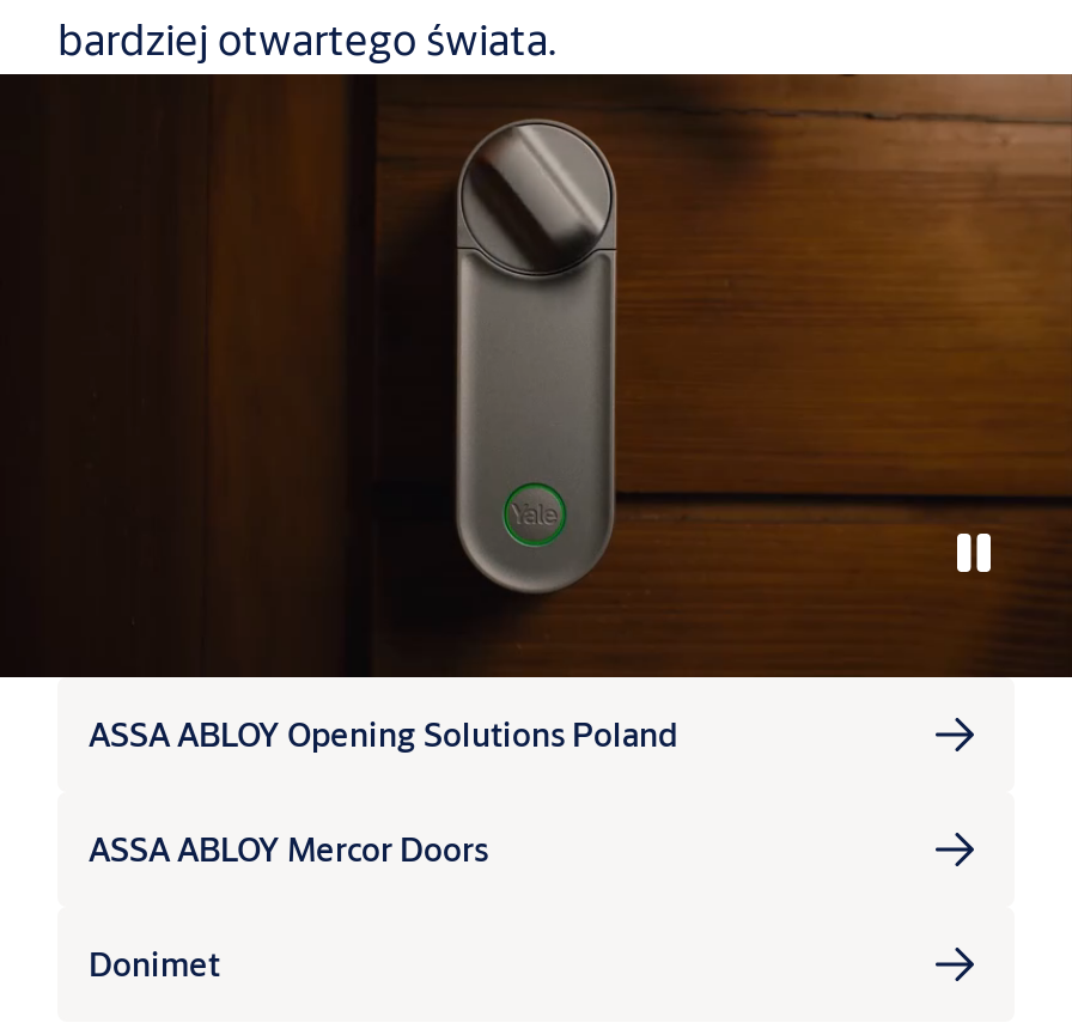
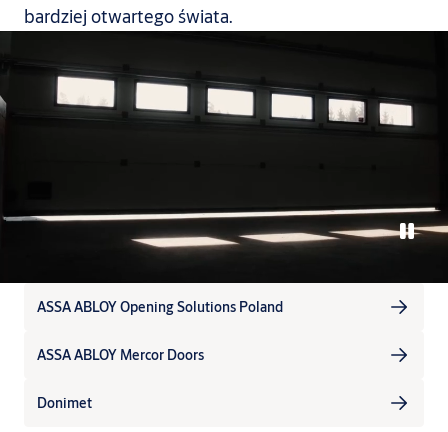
- [image]
+ [image]
